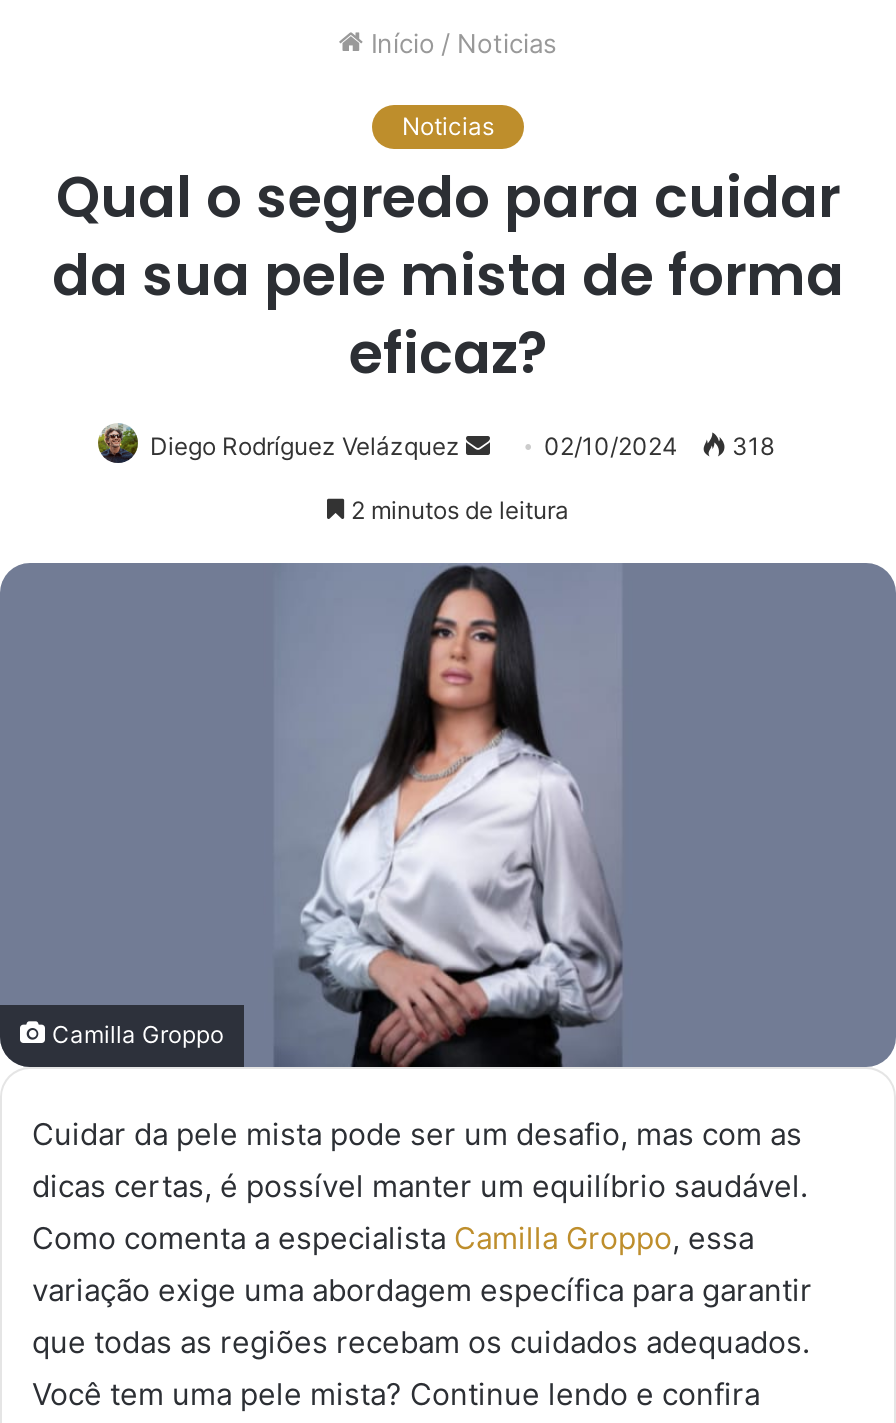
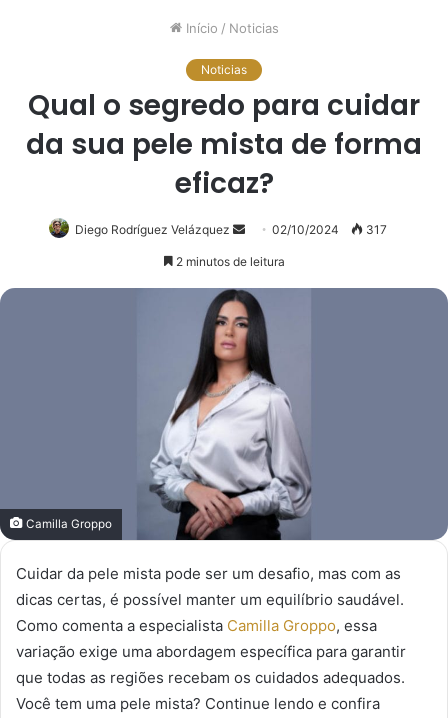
- 318
+ 317
